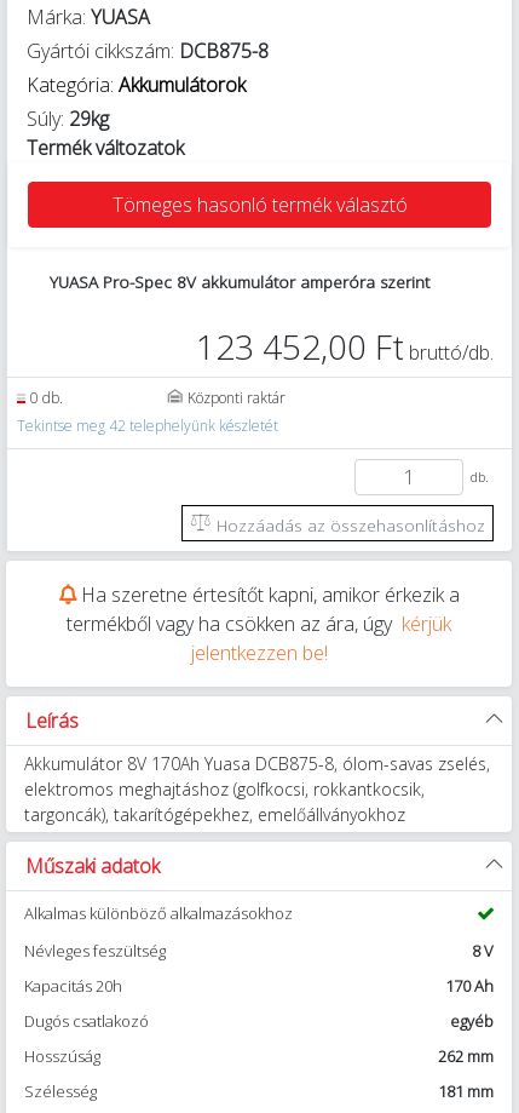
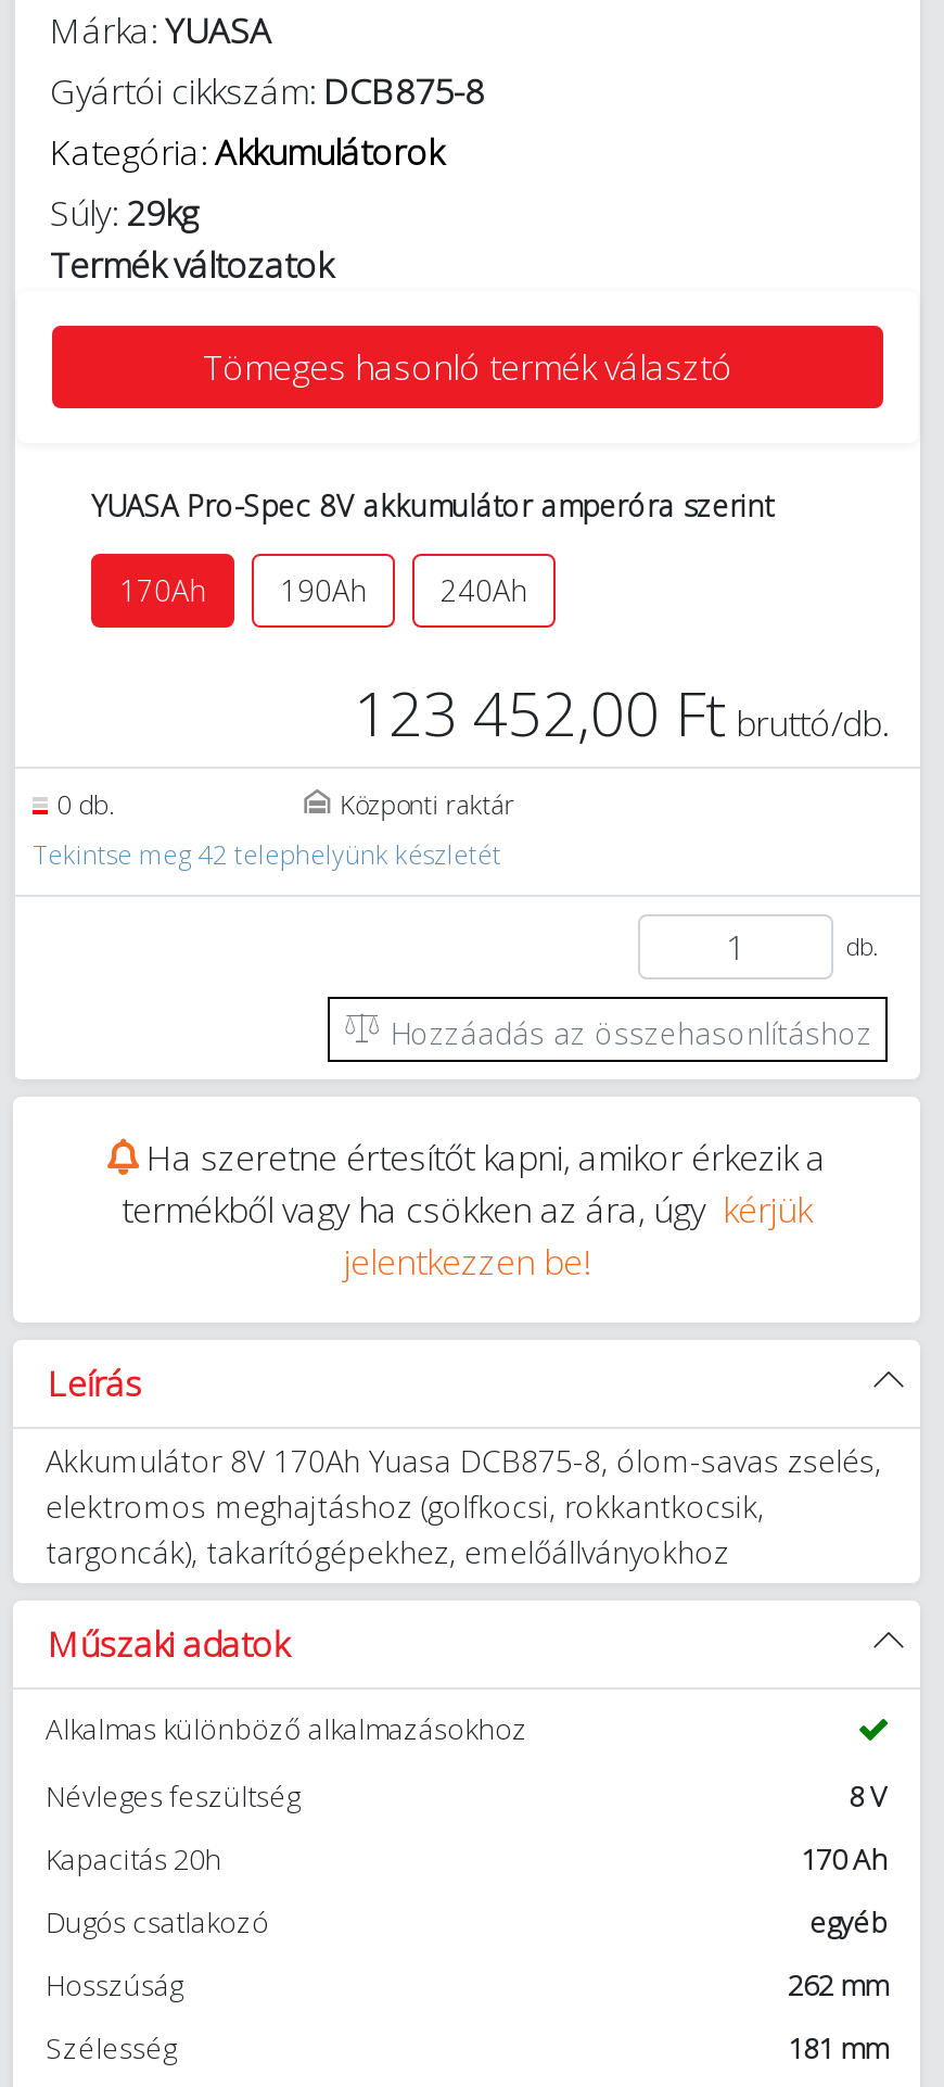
+ 170Ah
+ 190Ah
+ 240Ah
